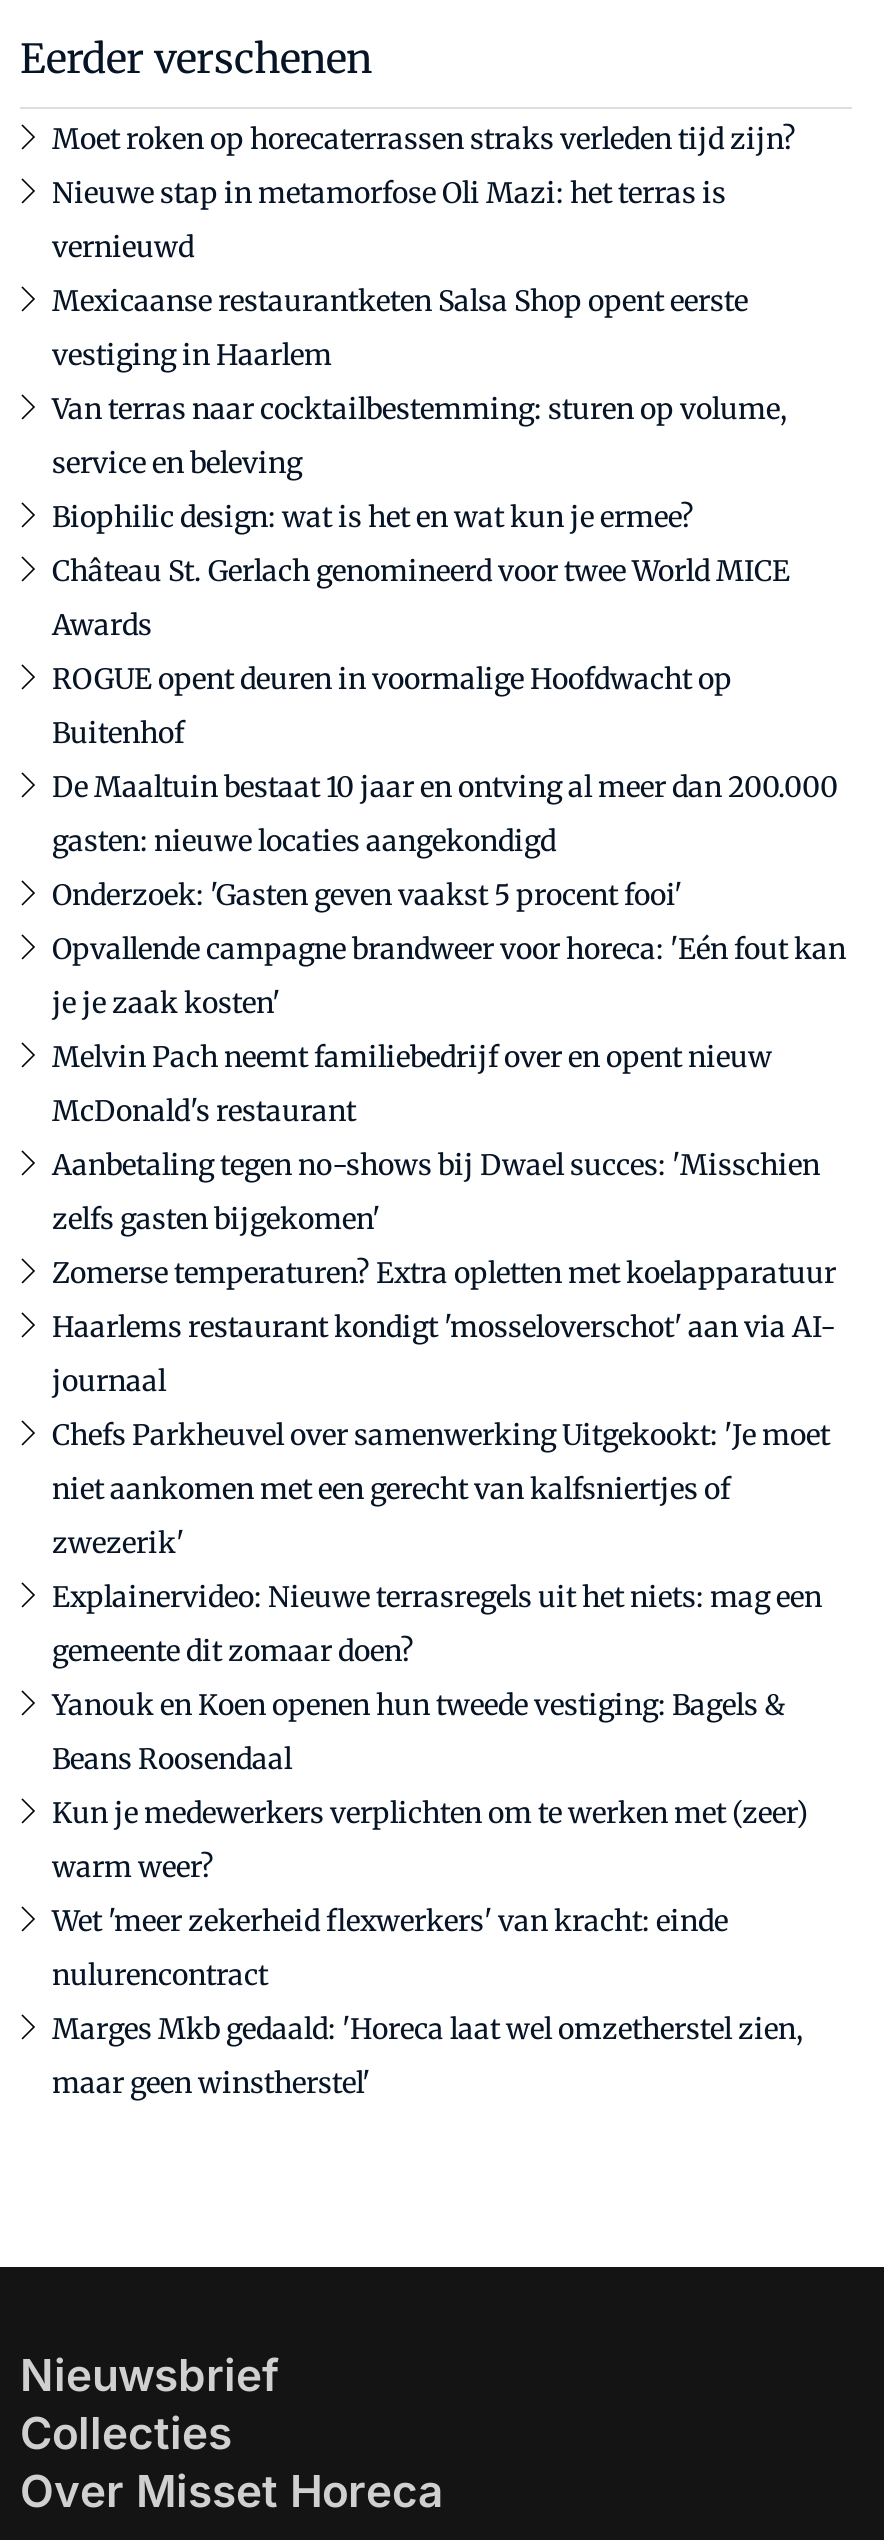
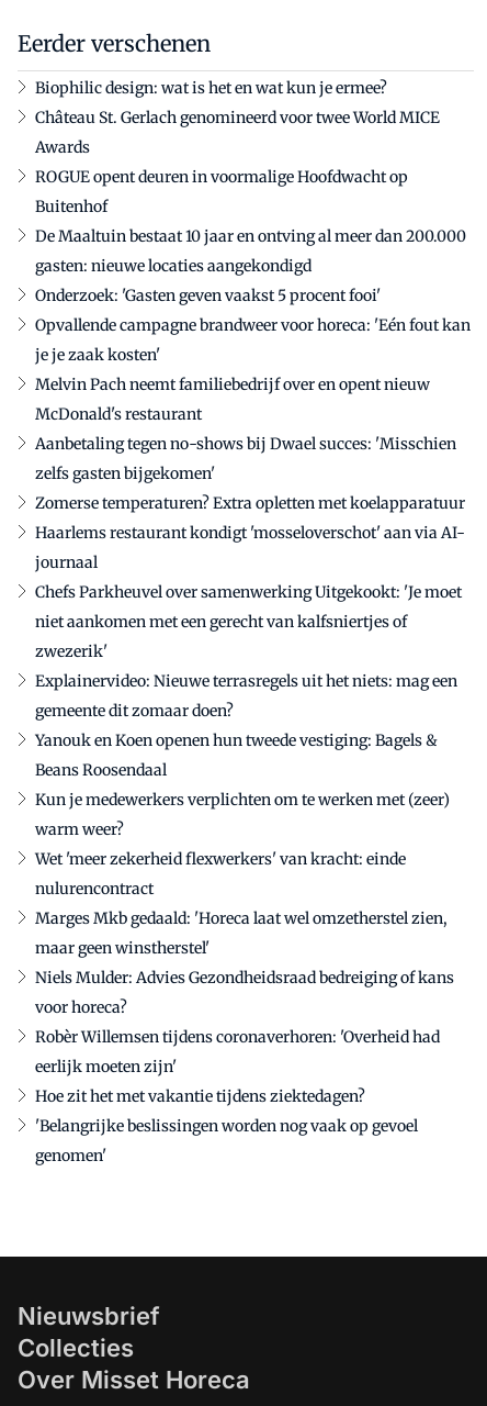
- Moet roken op horecaterrassen straks verleden tijd zijn?
- Nieuwe stap in metamorfose Oli Mazi: het terras is
- vernieuwd
- Mexicaanse restaurantketen Salsa Shop opent eerste
- vestiging in Haarlem
- Van terras naar cocktailbestemming: sturen op volume,
- service en beleving

moved up: Biophilic design: wat is het en wat kun je ermee? | Château St. Gerlach genomineerd voor twee World MICE | Awards | ... | Marges Mkb gedaald: 'Horeca laat wel omzetherstel zien, | maar geen winstherstel'

+ Niels Mulder: Advies Gezondheidsraad bedreiging of kans
+ voor horeca?
+ Robèr Willemsen tijdens coronaverhoren: 'Overheid had
+ eerlijk moeten zijn'
+ Hoe zit het met vakantie tijdens ziektedagen?
+ 'Belangrijke beslissingen worden nog vaak op gevoel
+ genomen'
